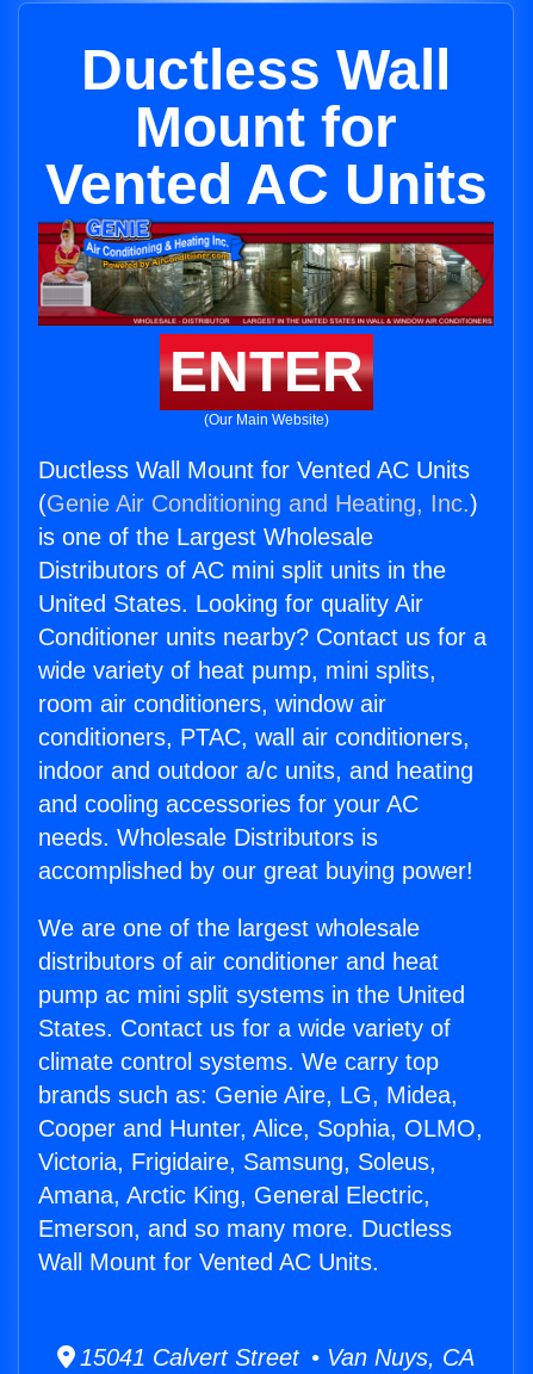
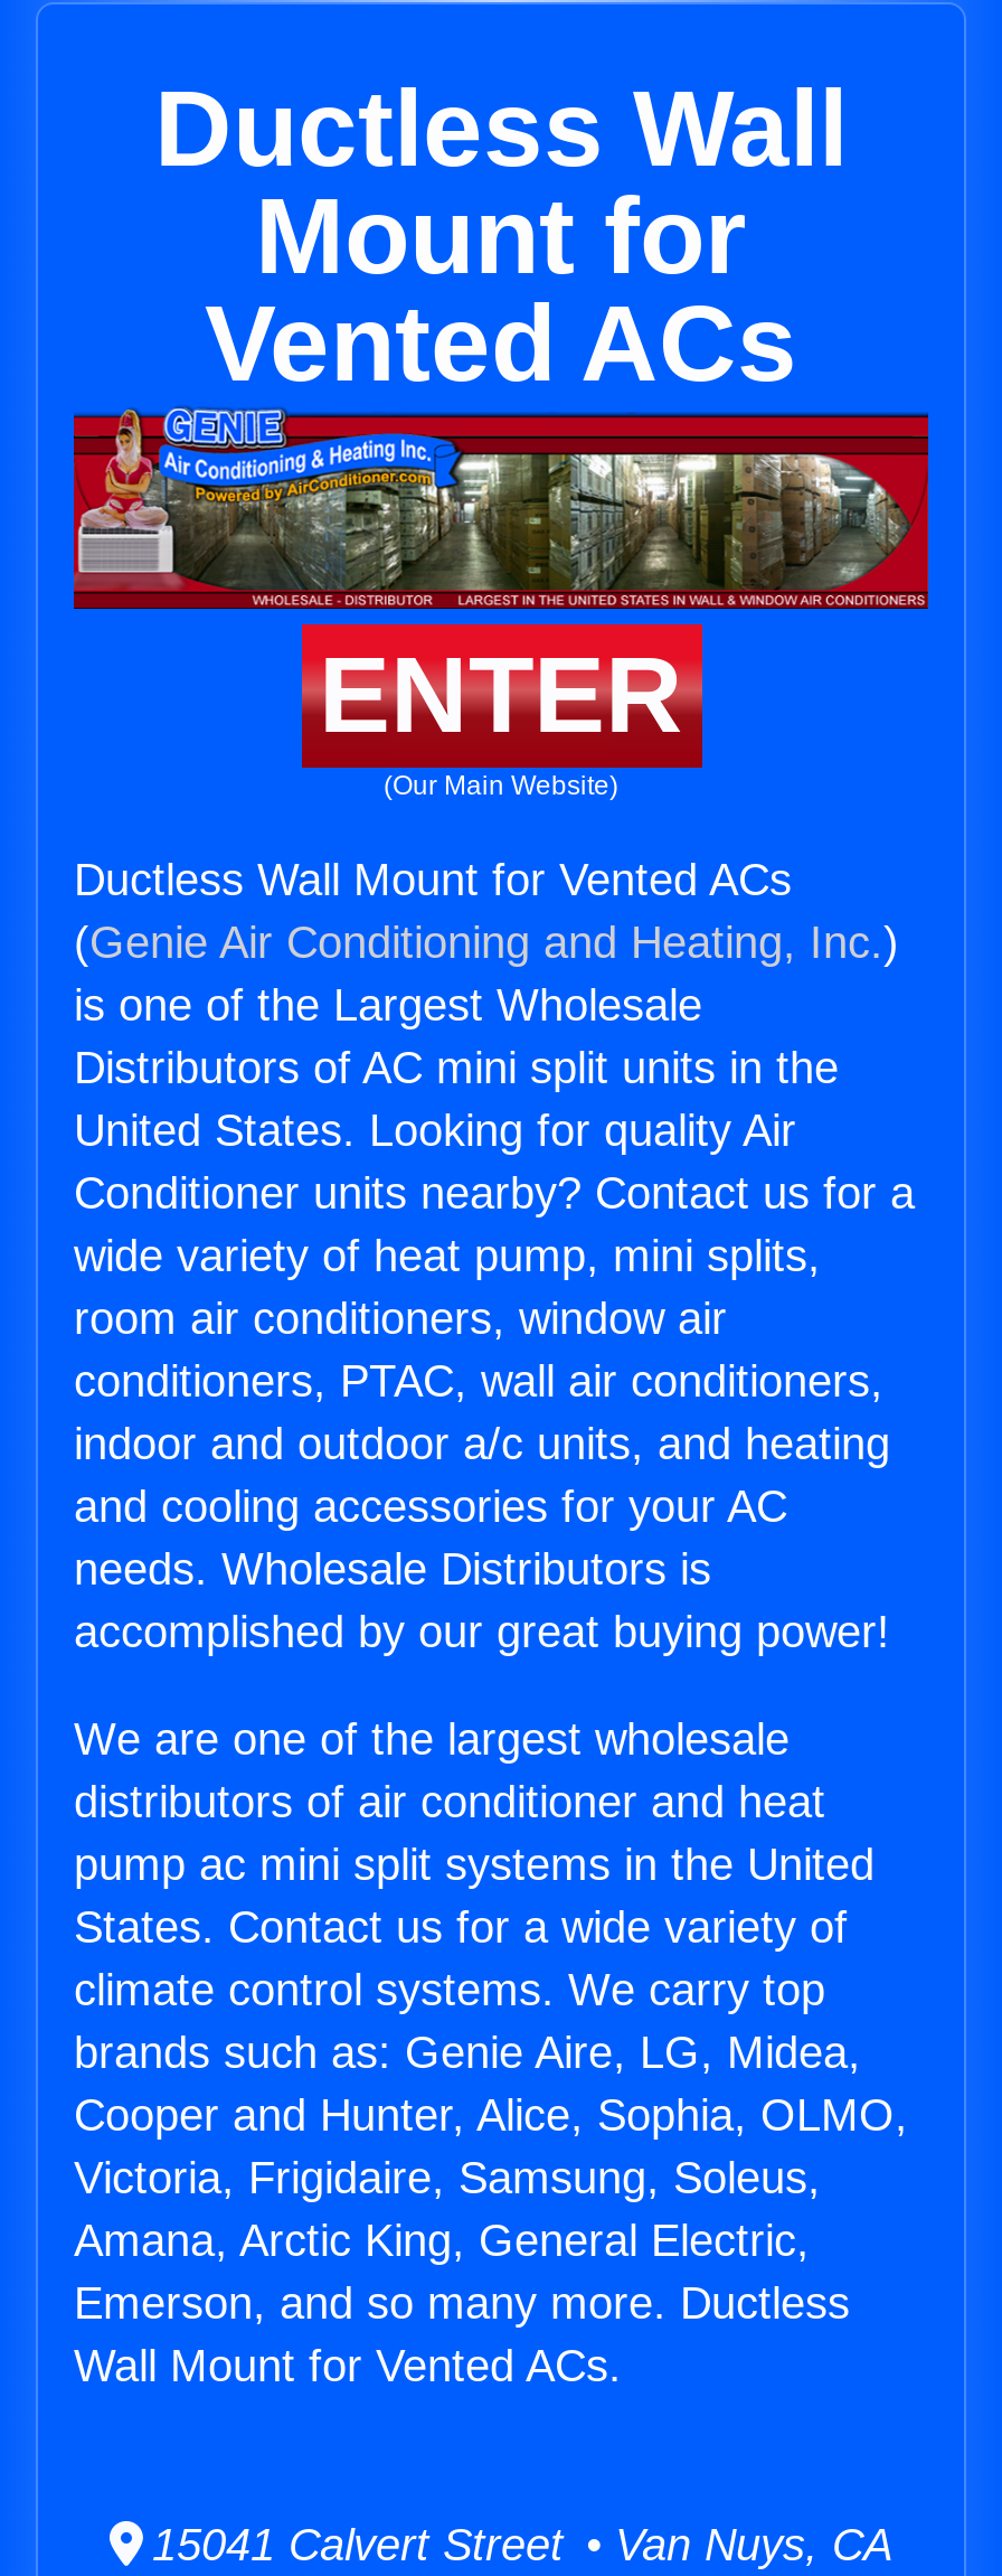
- Vented AC Units
+ Vented ACs

- Ductless Wall Mount for Vented AC Units
+ Ductless Wall Mount for Vented ACs

- Wall Mount for Vented AC Units.
+ Wall Mount for Vented ACs.
